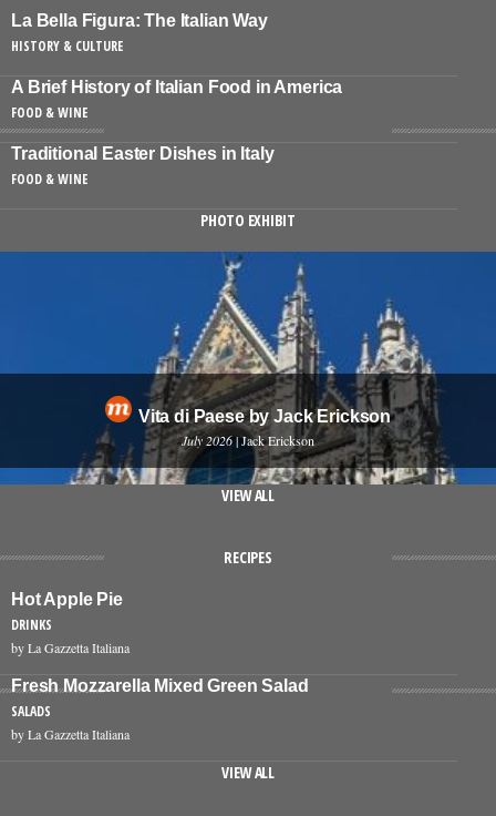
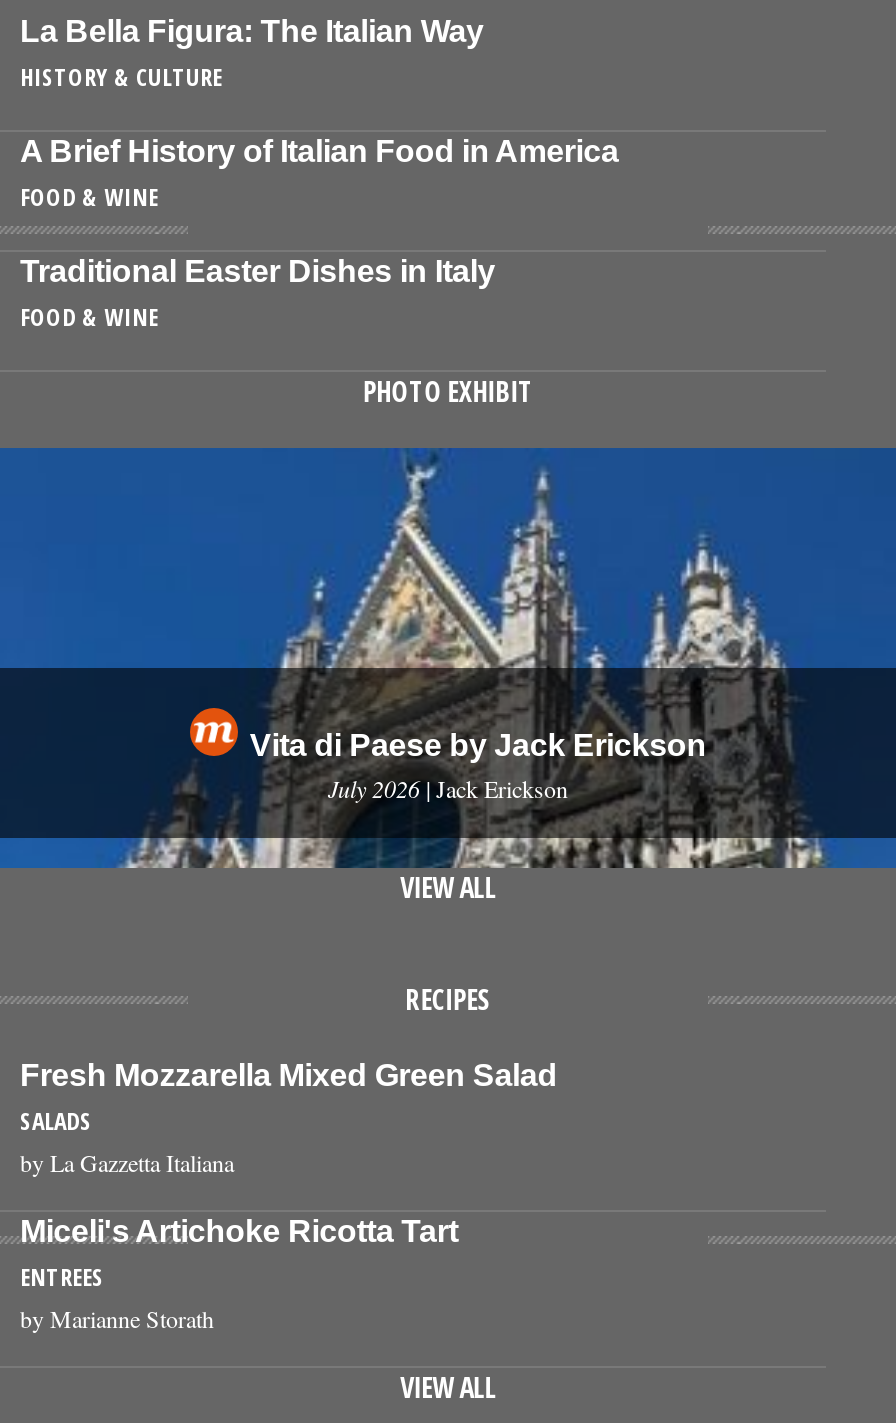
- Hot Apple Pie
- DRINKS
- by La Gazzetta Italiana

moved up: Fresh Mozzarella Mixed Green Salad | SALADS | by La Gazzetta Italiana

+ Miceli's Artichoke Ricotta Tart
+ ENTREES
+ by Marianne Storath
